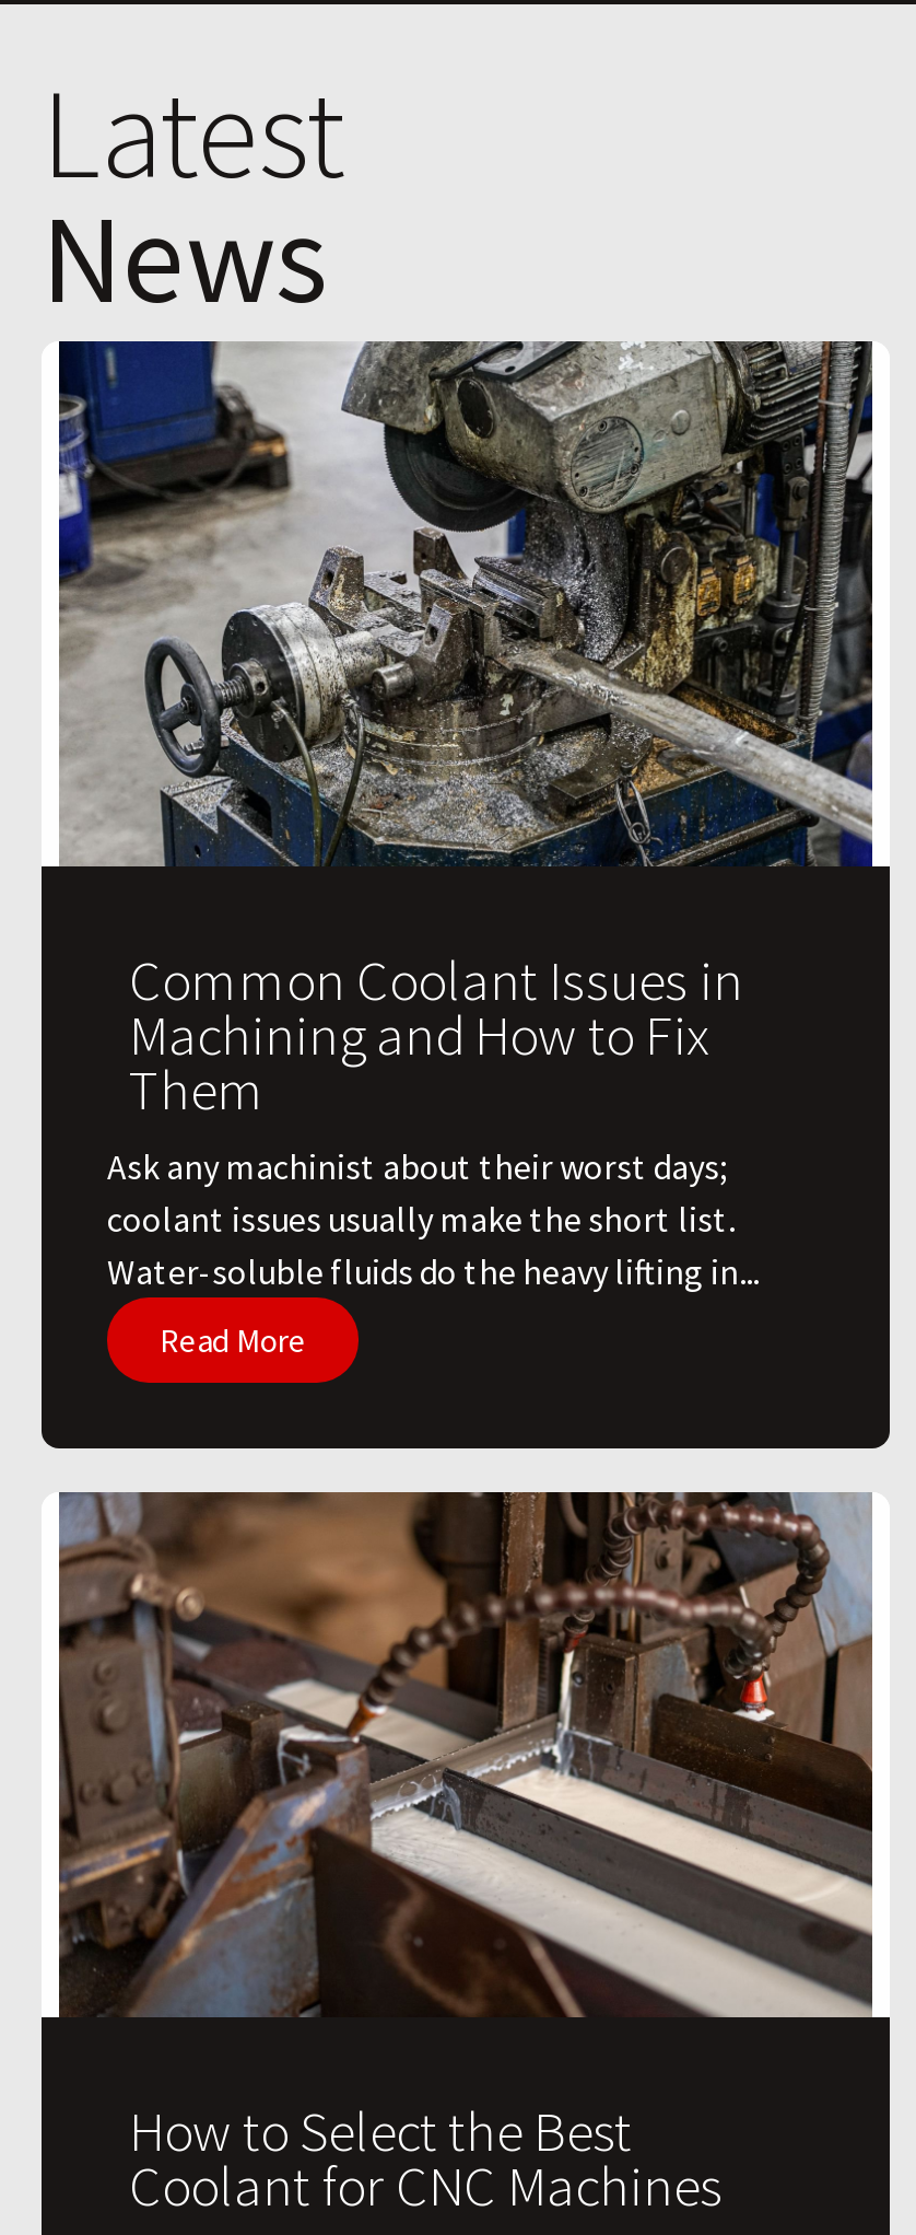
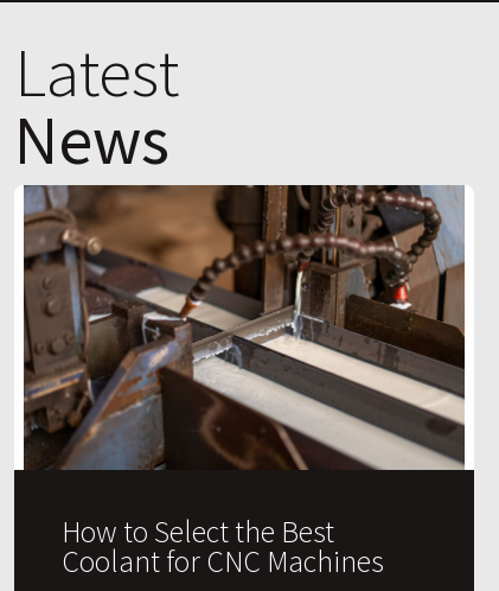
- [image]
- Common Coolant Issues in
- Machining and How to Fix
- Them
- Ask any machinist about their worst days;
- coolant issues usually make the short list.
- Water-soluble fluids do the heavy lifting in...
- Read More
